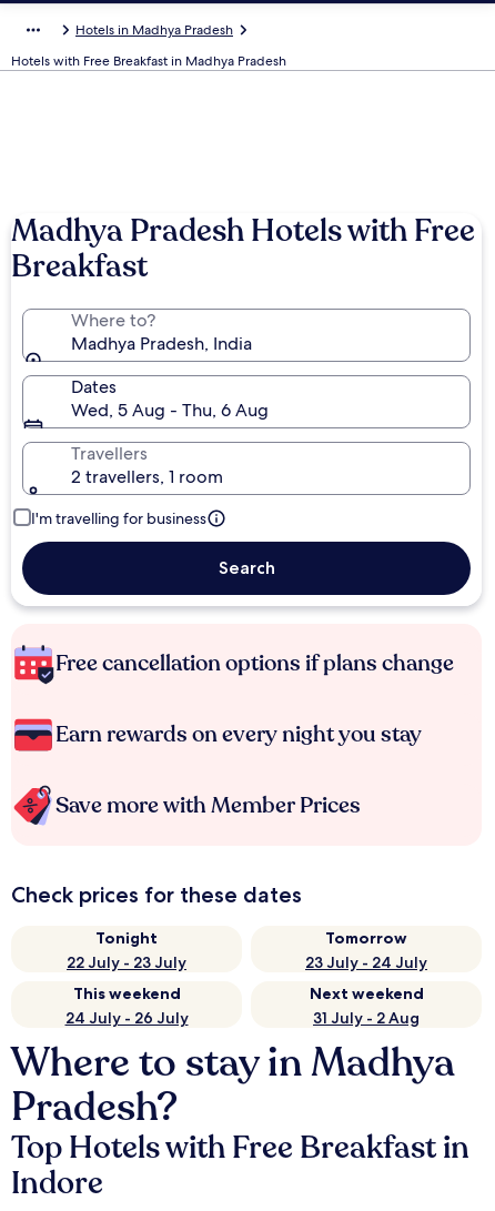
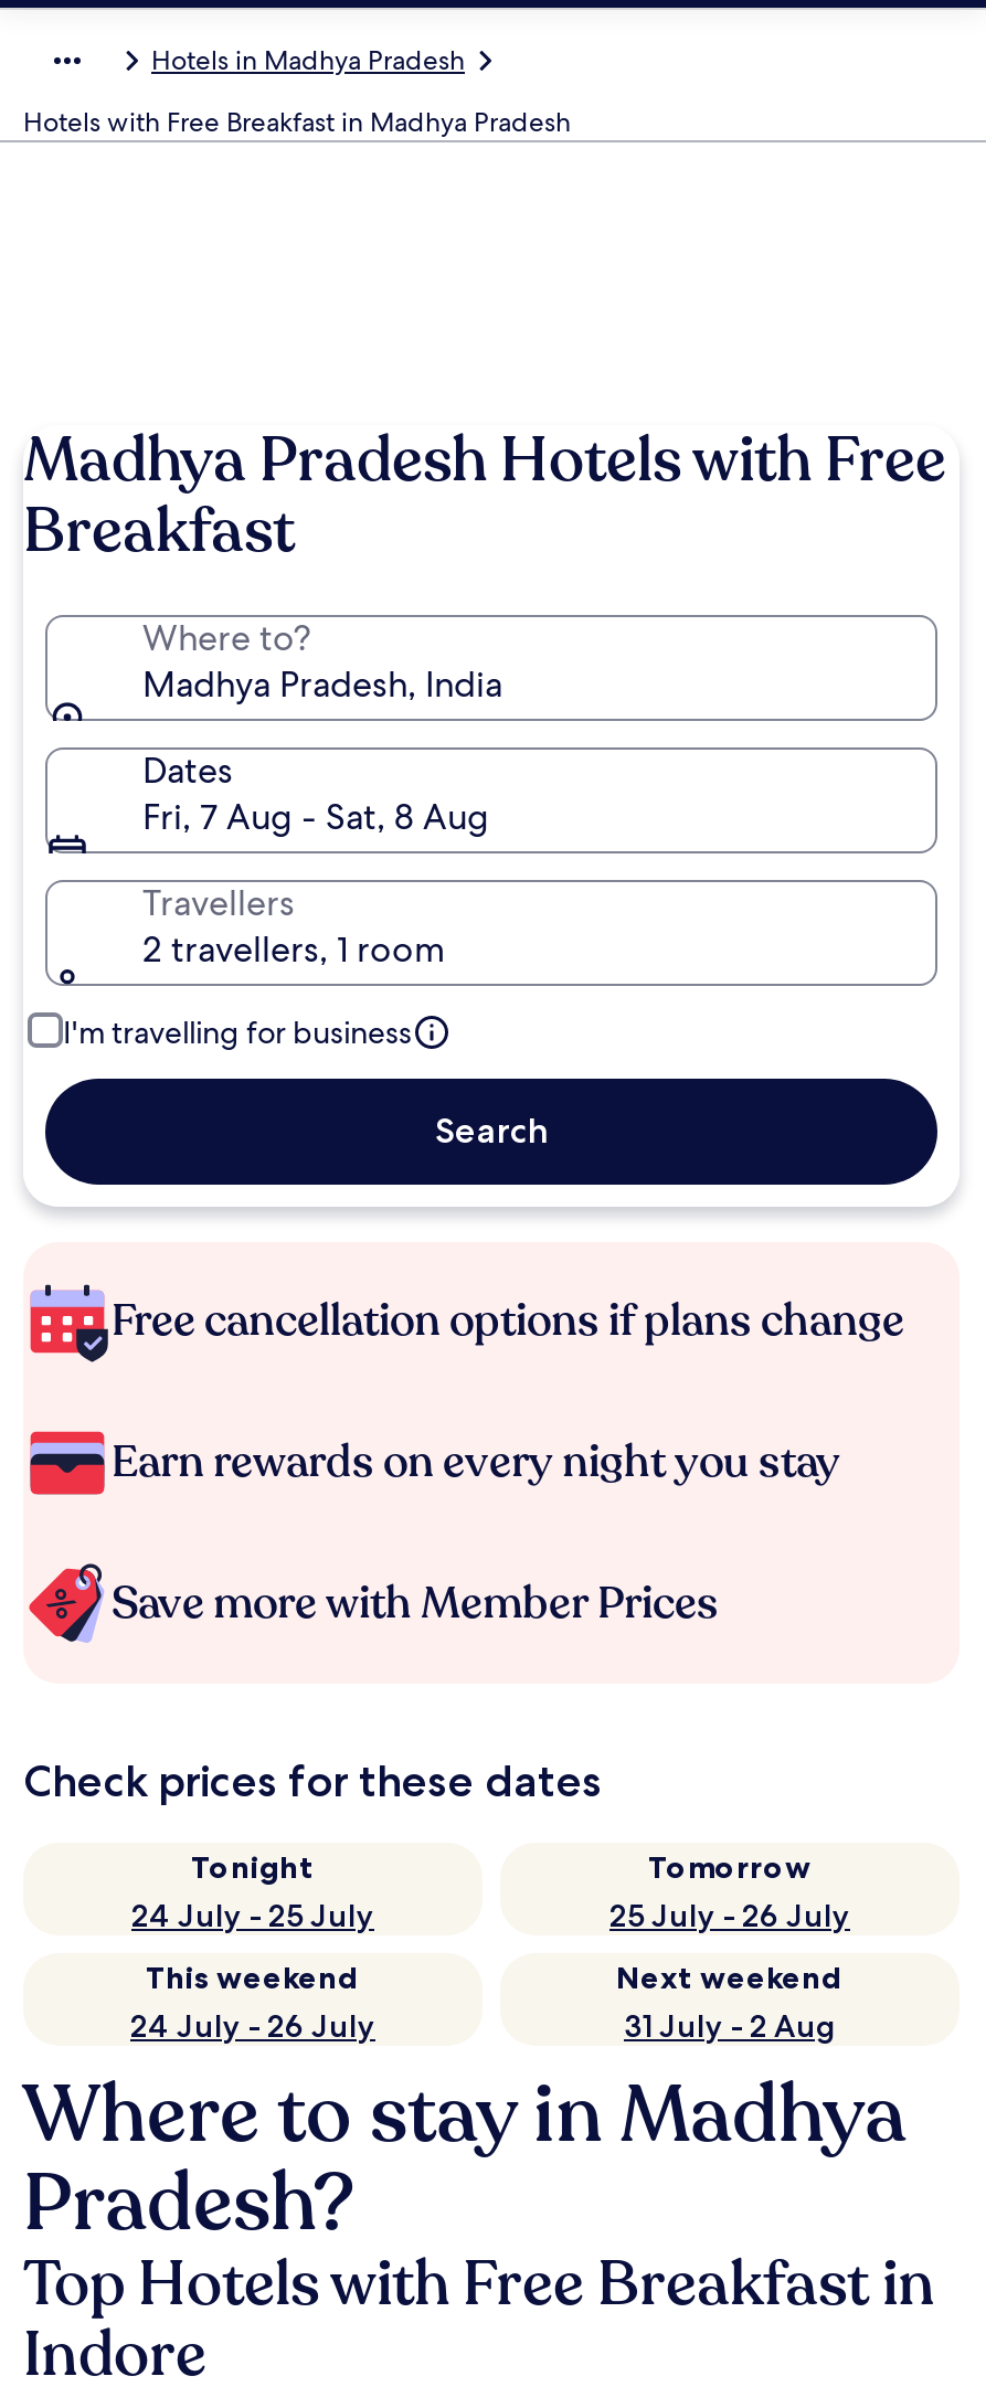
- Wed, 5 Aug - Thu, 6 Aug
+ Fri, 7 Aug - Sat, 8 Aug

- 22 July - 23 July
+ 24 July - 25 July

- 23 July - 24 July
+ 25 July - 26 July
